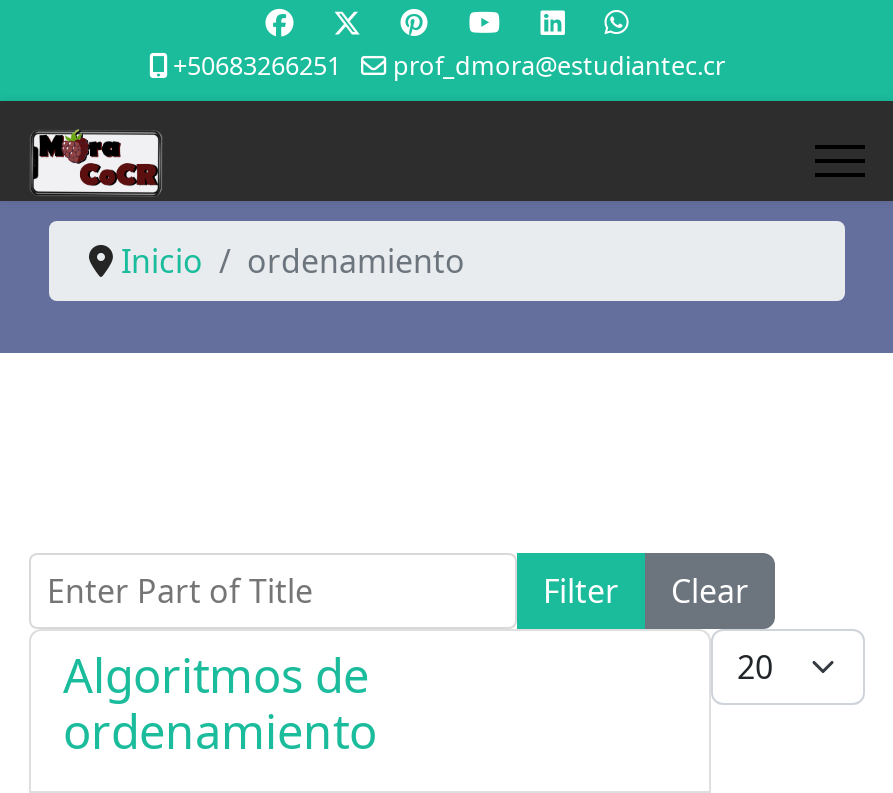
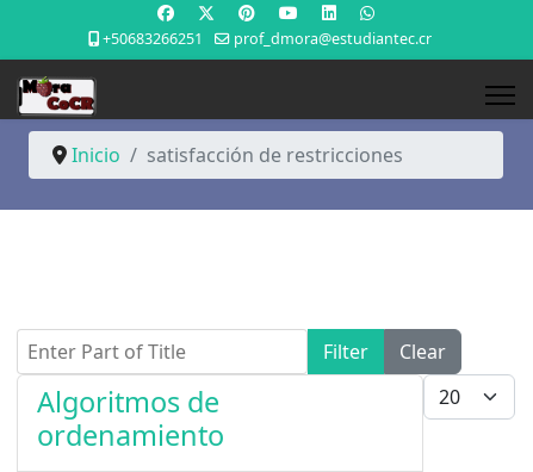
- ordenamiento
+ satisfacción de restricciones
